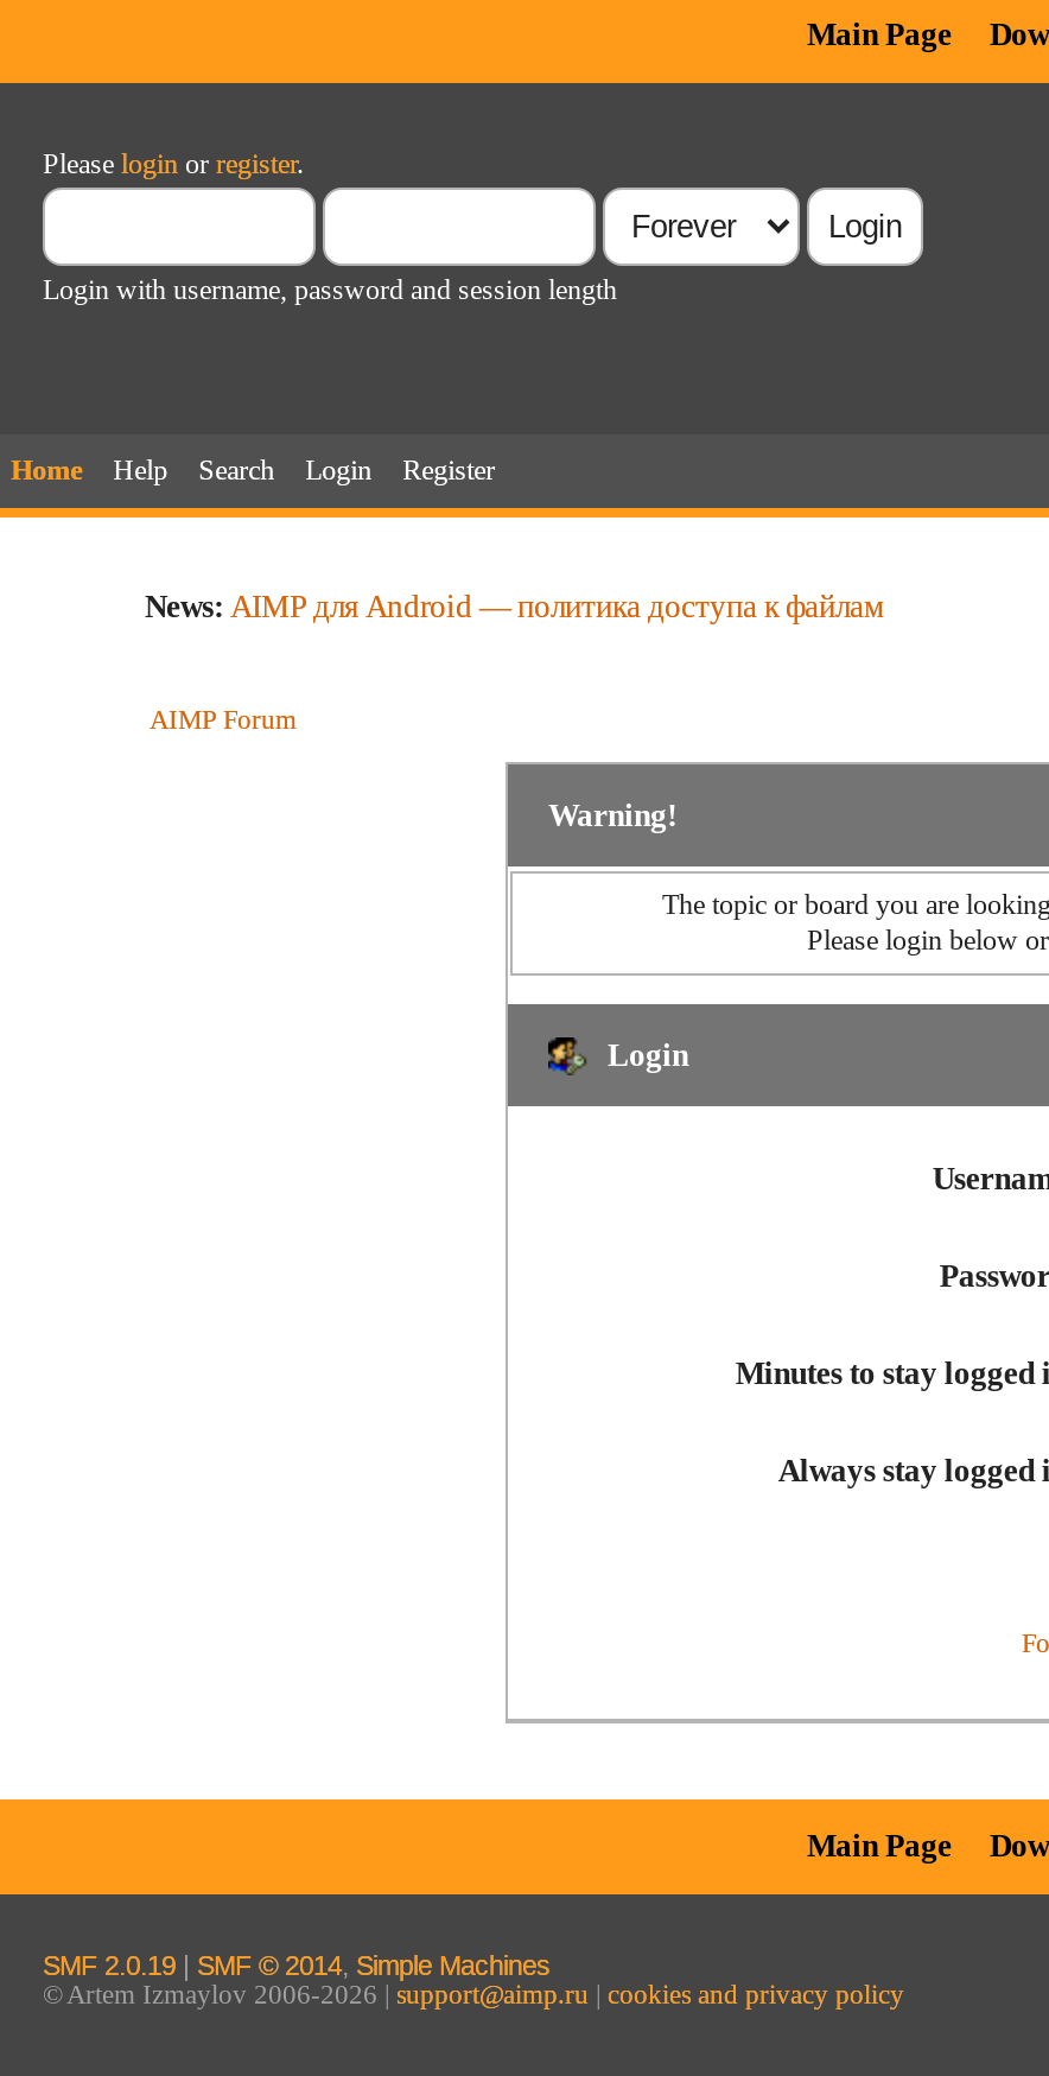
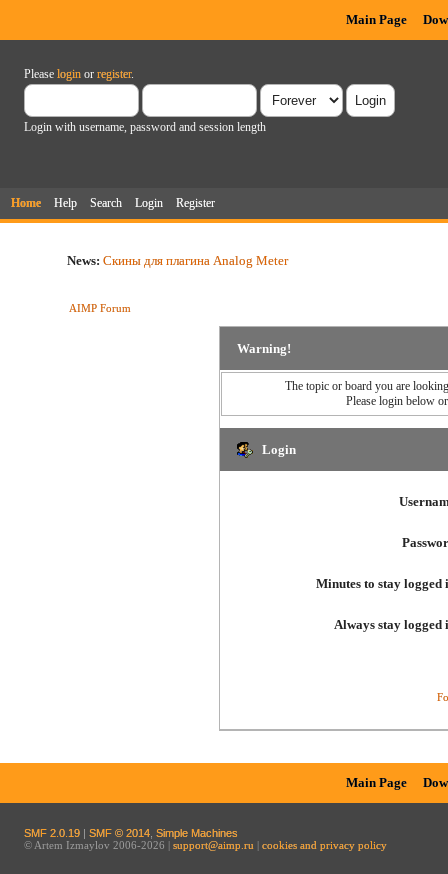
- News: AIMP для Android — политика доступа к файлам
+ News: Скины для плагина Analog Meter
